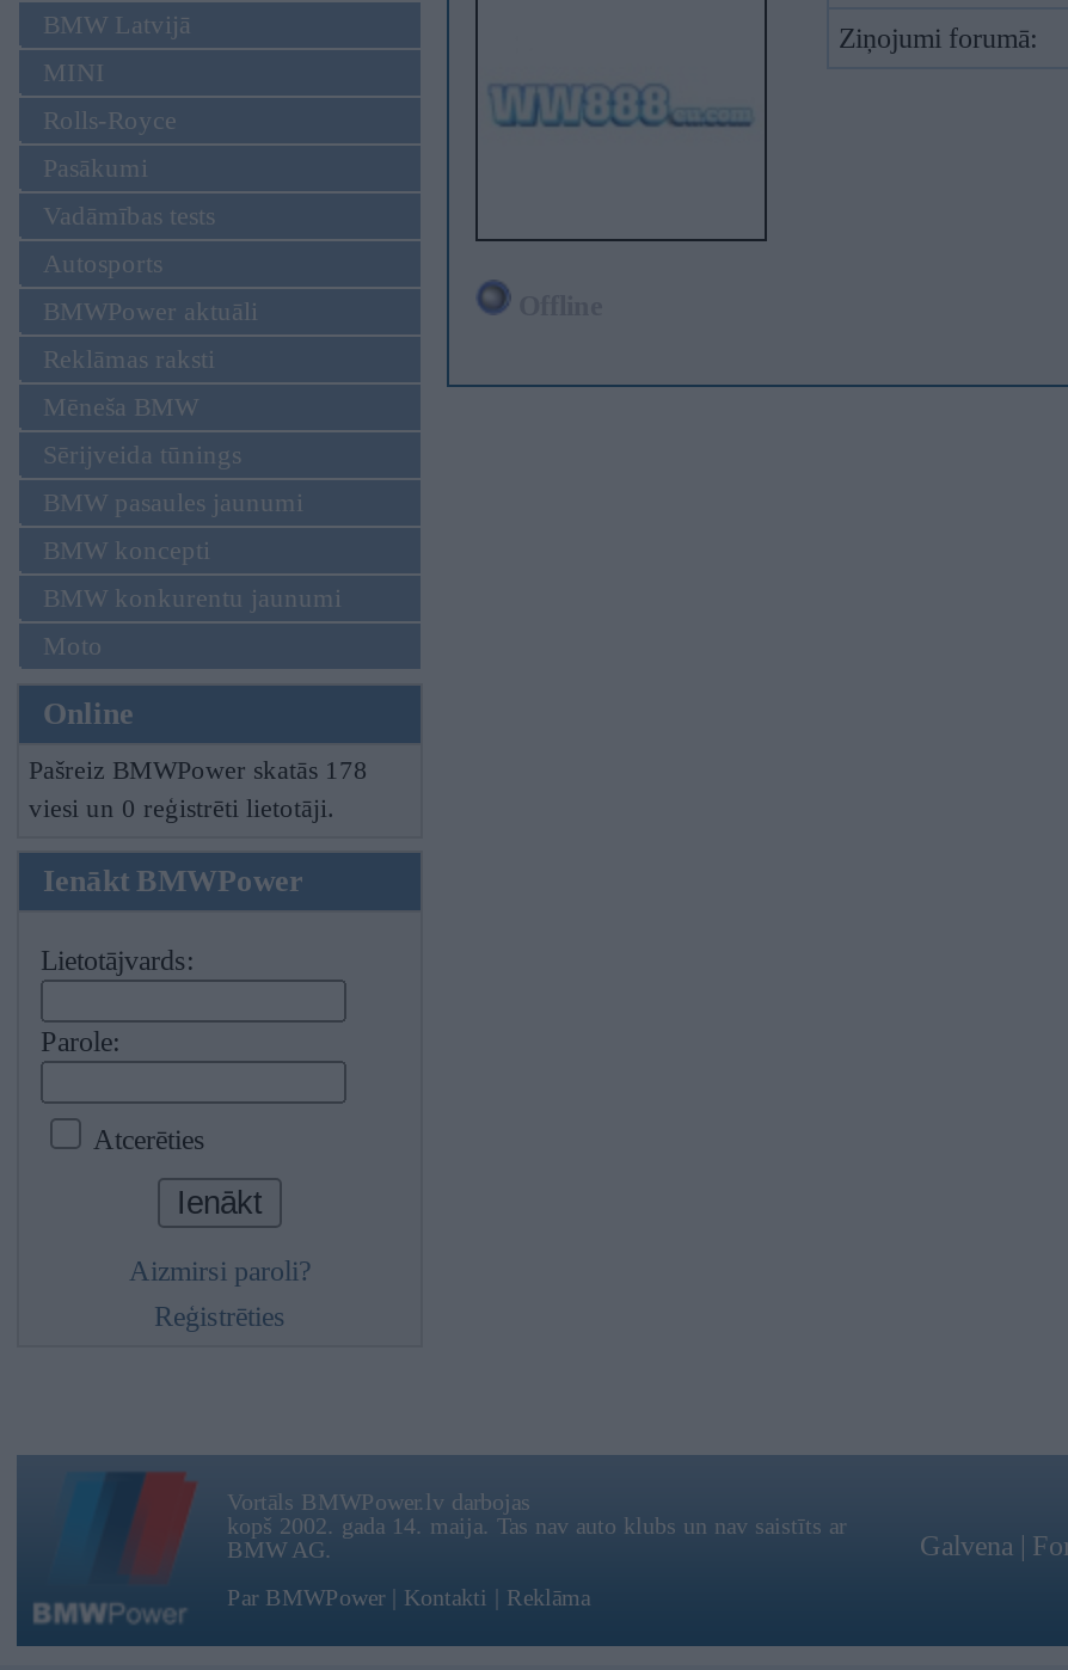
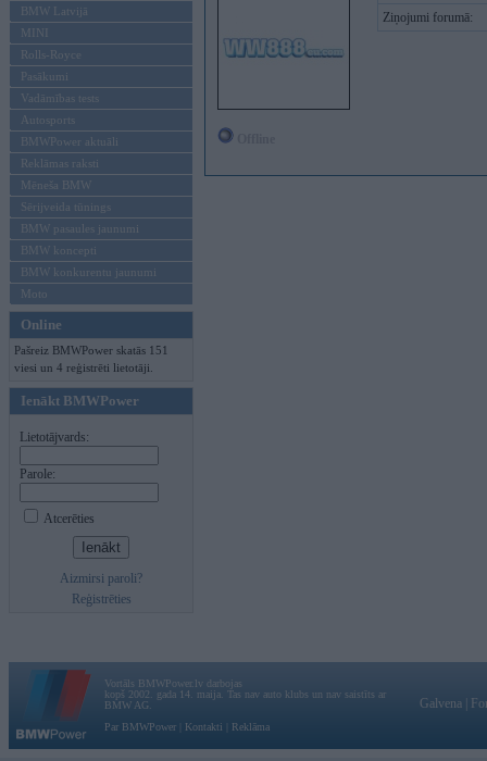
- Pašreiz BMWPower skatās 178
+ Pašreiz BMWPower skatās 151

- viesi un 0 reģistrēti lietotāji.
+ viesi un 4 reģistrēti lietotāji.
